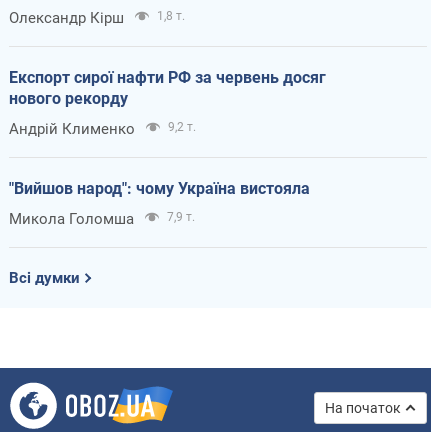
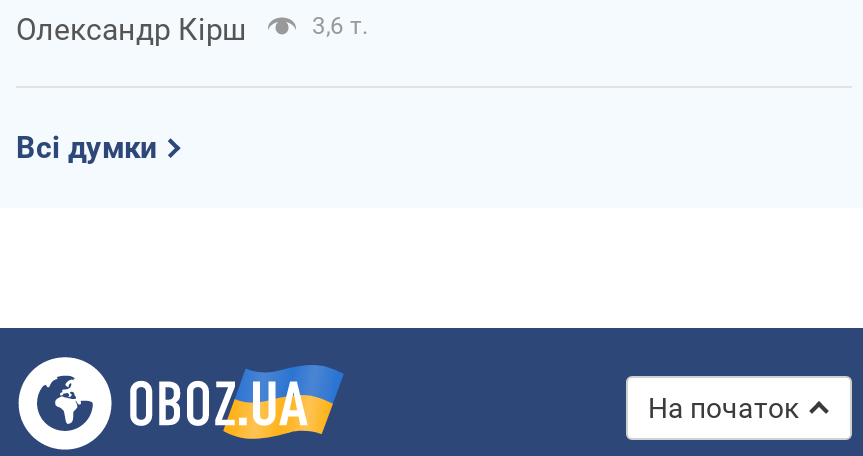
- 1,8 т.
- Експорт сирої нафти РФ за червень досяг
- нового рекорду
- Андрій Клименко
- 9,2 т.
- "Вийшов народ": чому Україна вистояла
- Микола Голомша
- 7,9 т.
+ 3,6 т.
